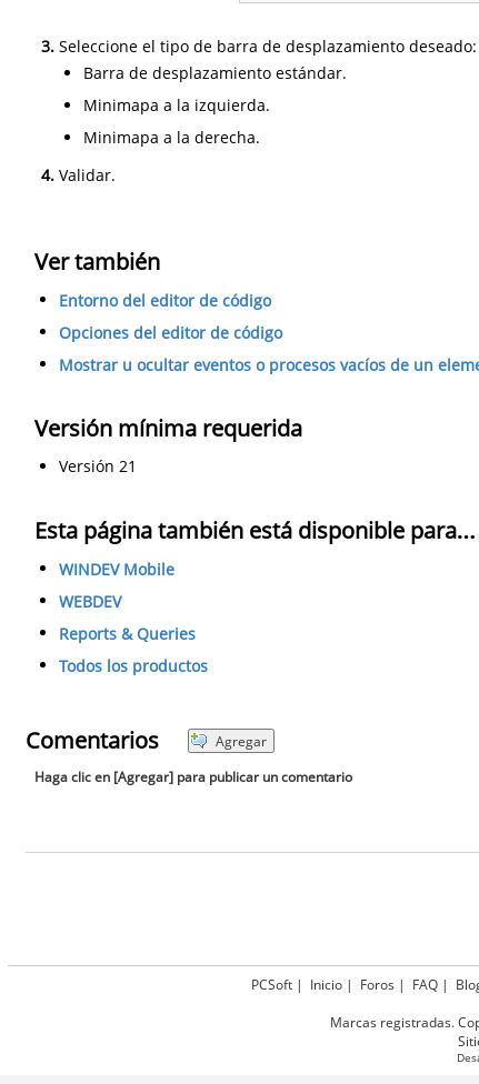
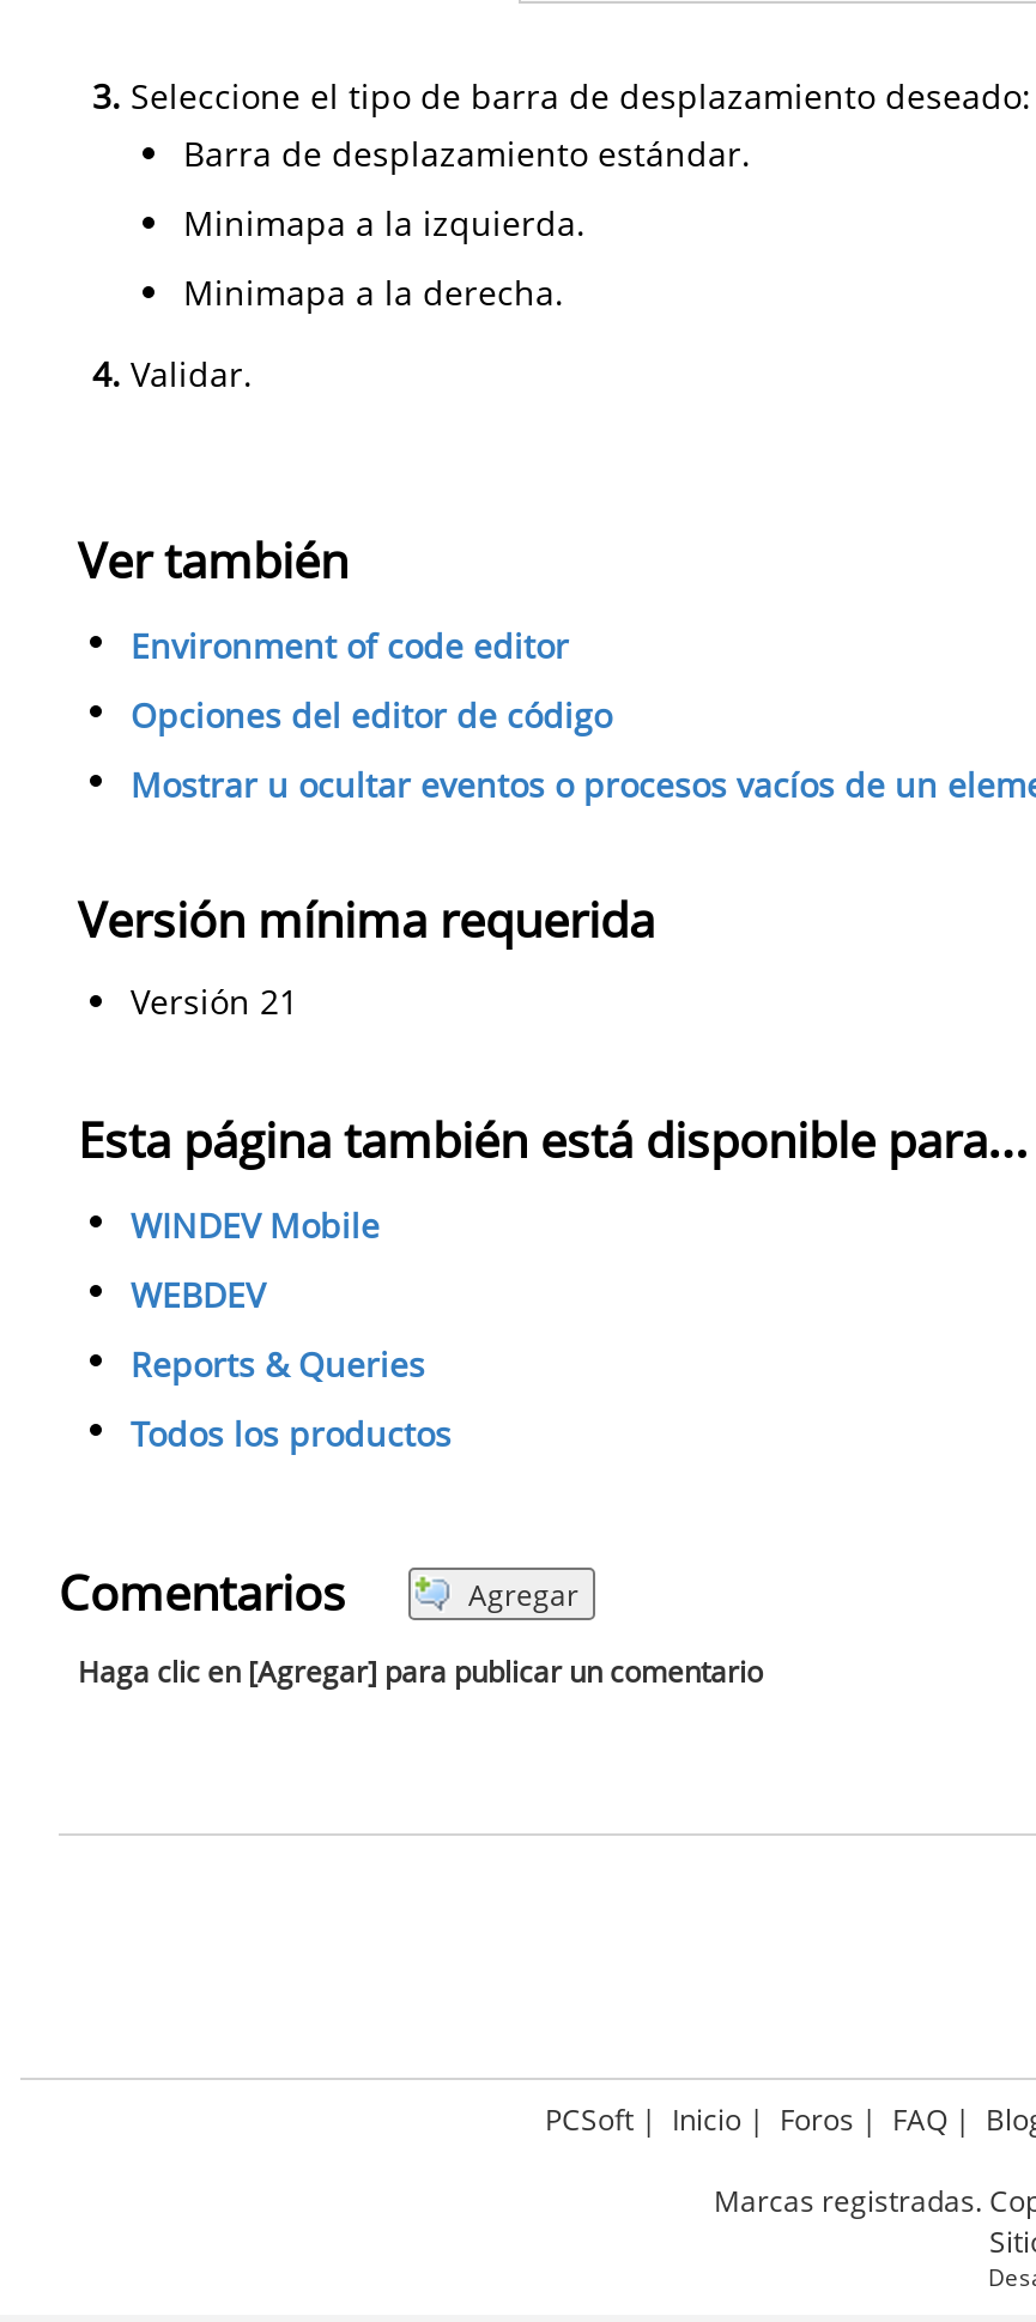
- Entorno del editor de código
+ Environment of code editor
